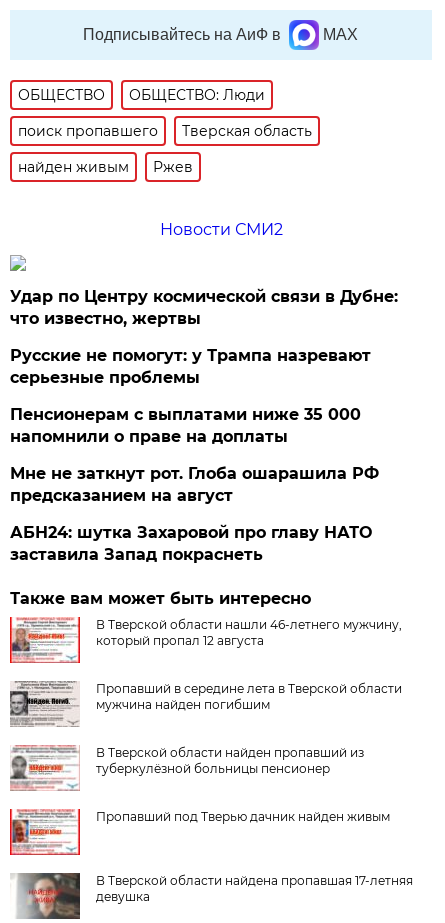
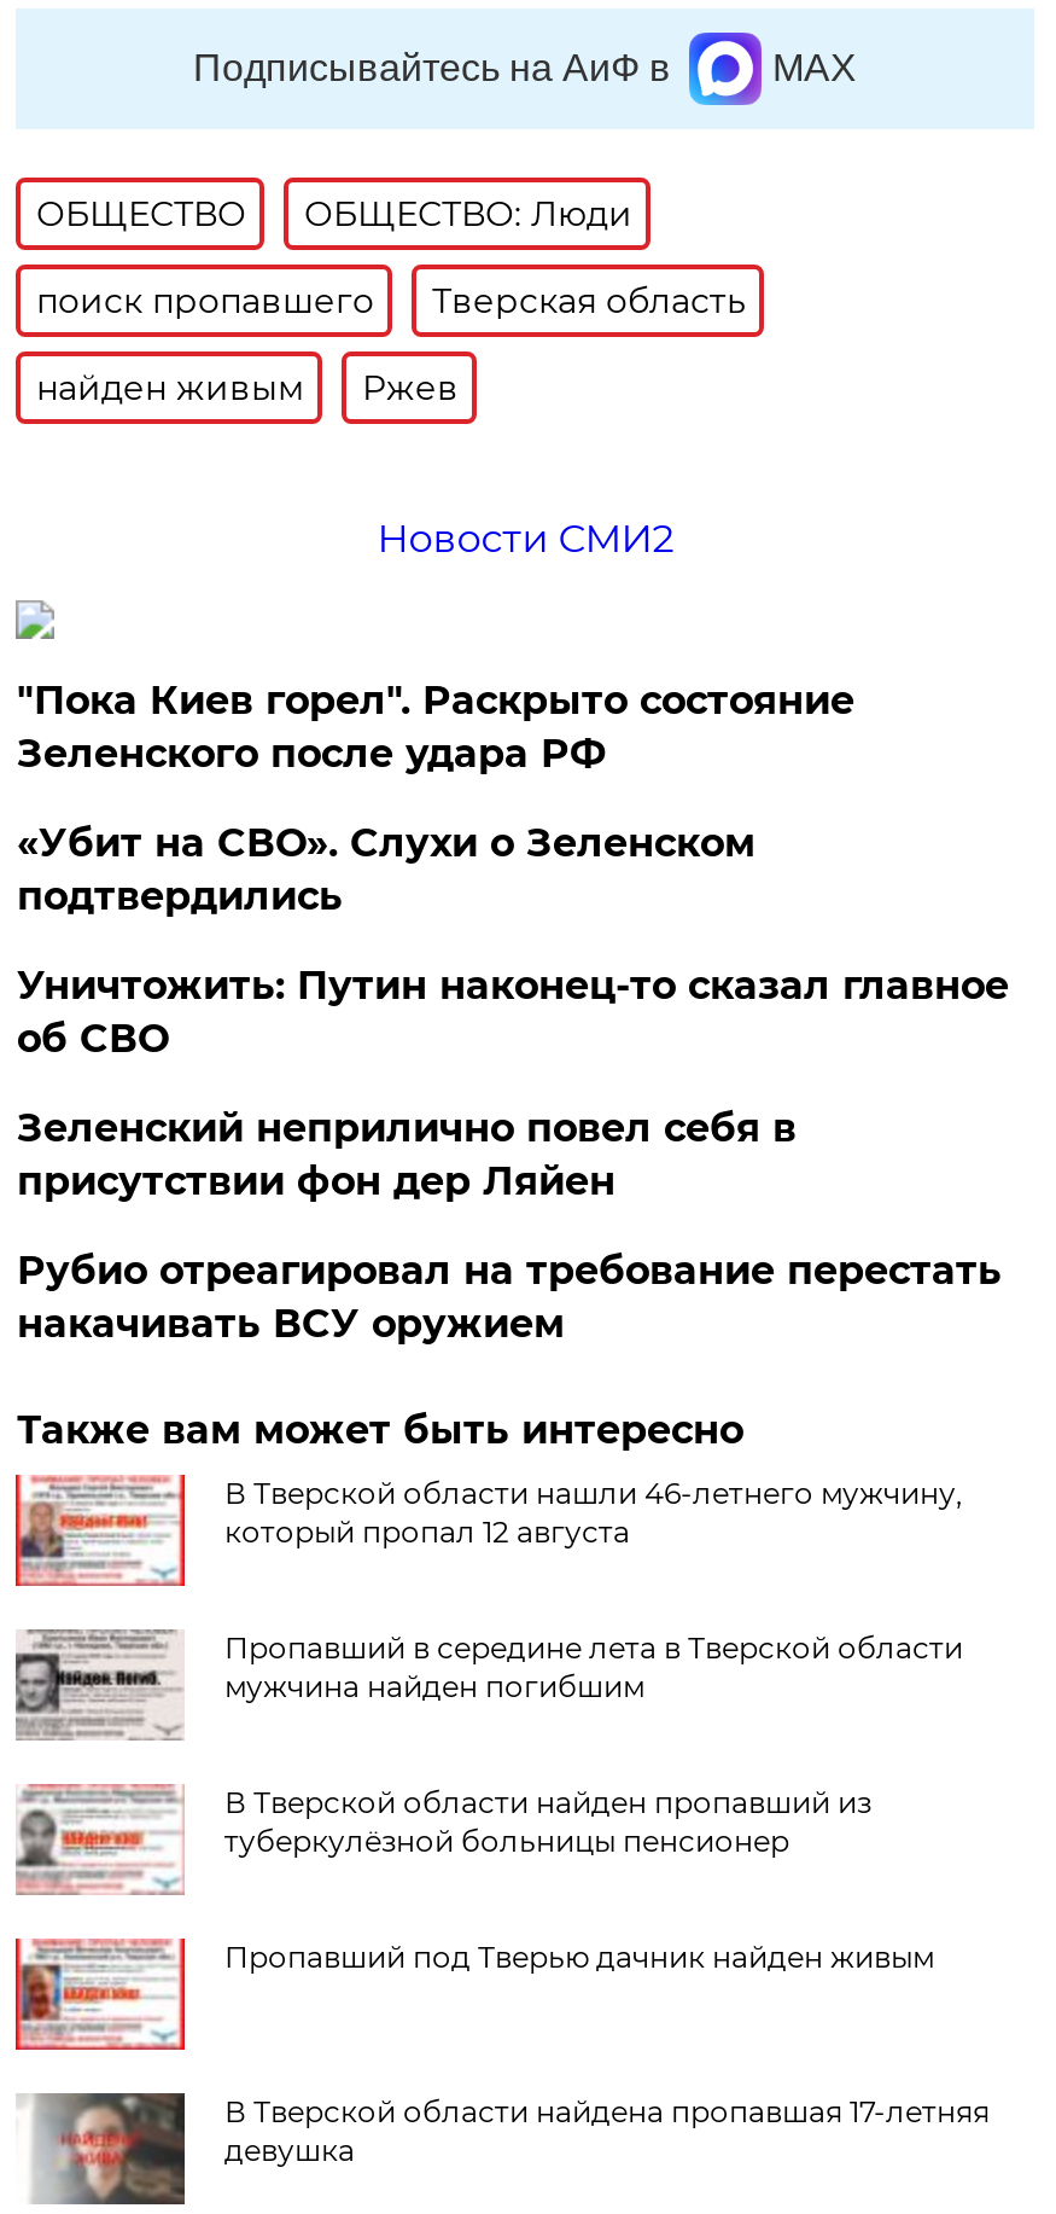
- Удар по Центру космической связи в Дубне:
- что известно, жертвы
+ "Пока Киев горел". Раскрыто состояние
+ Зеленского после удара РФ

- Русские не помогут: у Трампа назревают
- серьезные проблемы
+ «Убит на СВО». Слухи о Зеленском
+ подтвердились

- Пенсионерам с выплатами ниже 35 000
- напомнили о праве на доплаты
+ Уничтожить: Путин наконец-то сказал главное
+ об СВО

- Мне не заткнут рот. Глоба ошарашила РФ
- предсказанием на август
+ Зеленский неприлично повел cебя в
+ присутствии фон дер Ляйен

- АБН24: шутка Захаровой про главу НАТО
- заставила Запад покраснеть
+ Рубио отреагировал на требование перестать
+ накачивать ВСУ оружием
